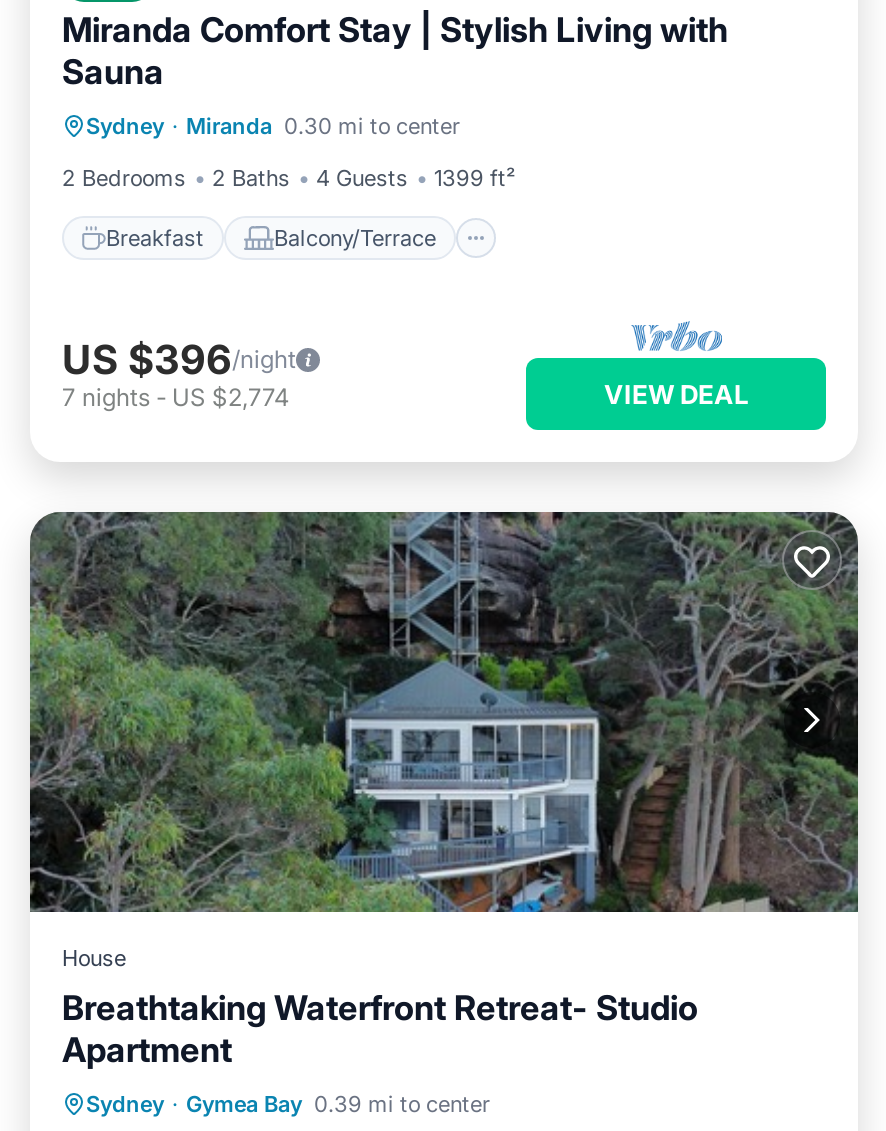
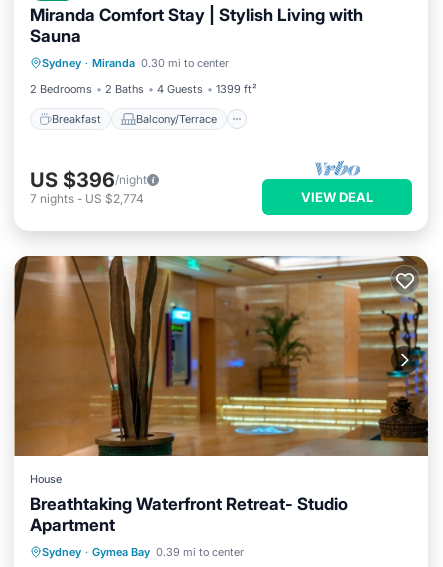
- [image]
+ [image]
